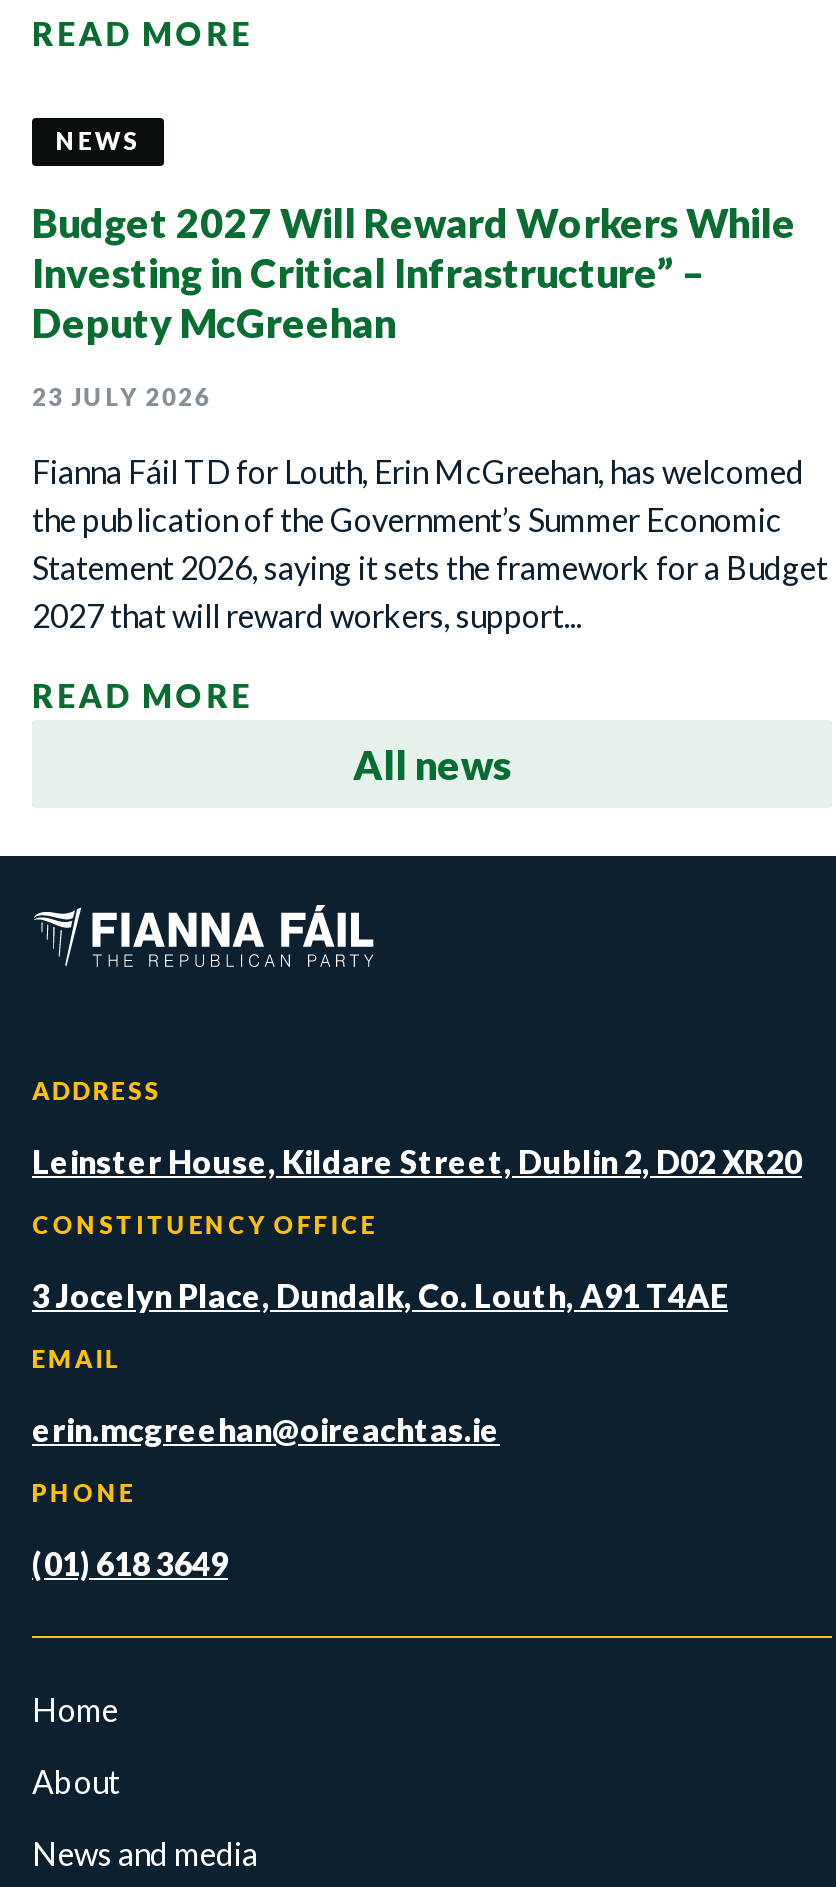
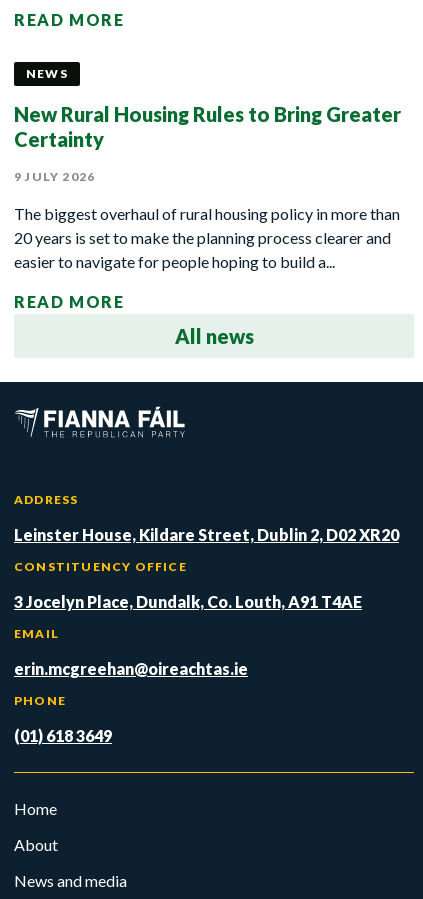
- Budget 2027 Will Reward Workers While
- Investing in Critical Infrastructure” –
- Deputy McGreehan
+ New Rural Housing Rules to Bring Greater
+ Certainty

- 23 JULY 2026
+ 9 JULY 2026

- Fianna Fáil TD for Louth, Erin McGreehan, has welcomed
- the publication of the Government’s Summer Economic
- Statement 2026, saying it sets the framework for a Budget
- 2027 that will reward workers, support...
+ The biggest overhaul of rural housing policy in more than
+ 20 years is set to make the planning process clearer and
+ easier to navigate for people hoping to build a...
